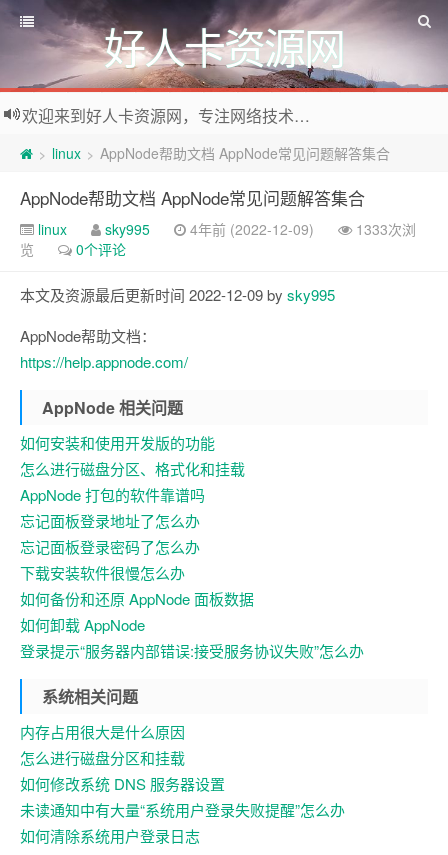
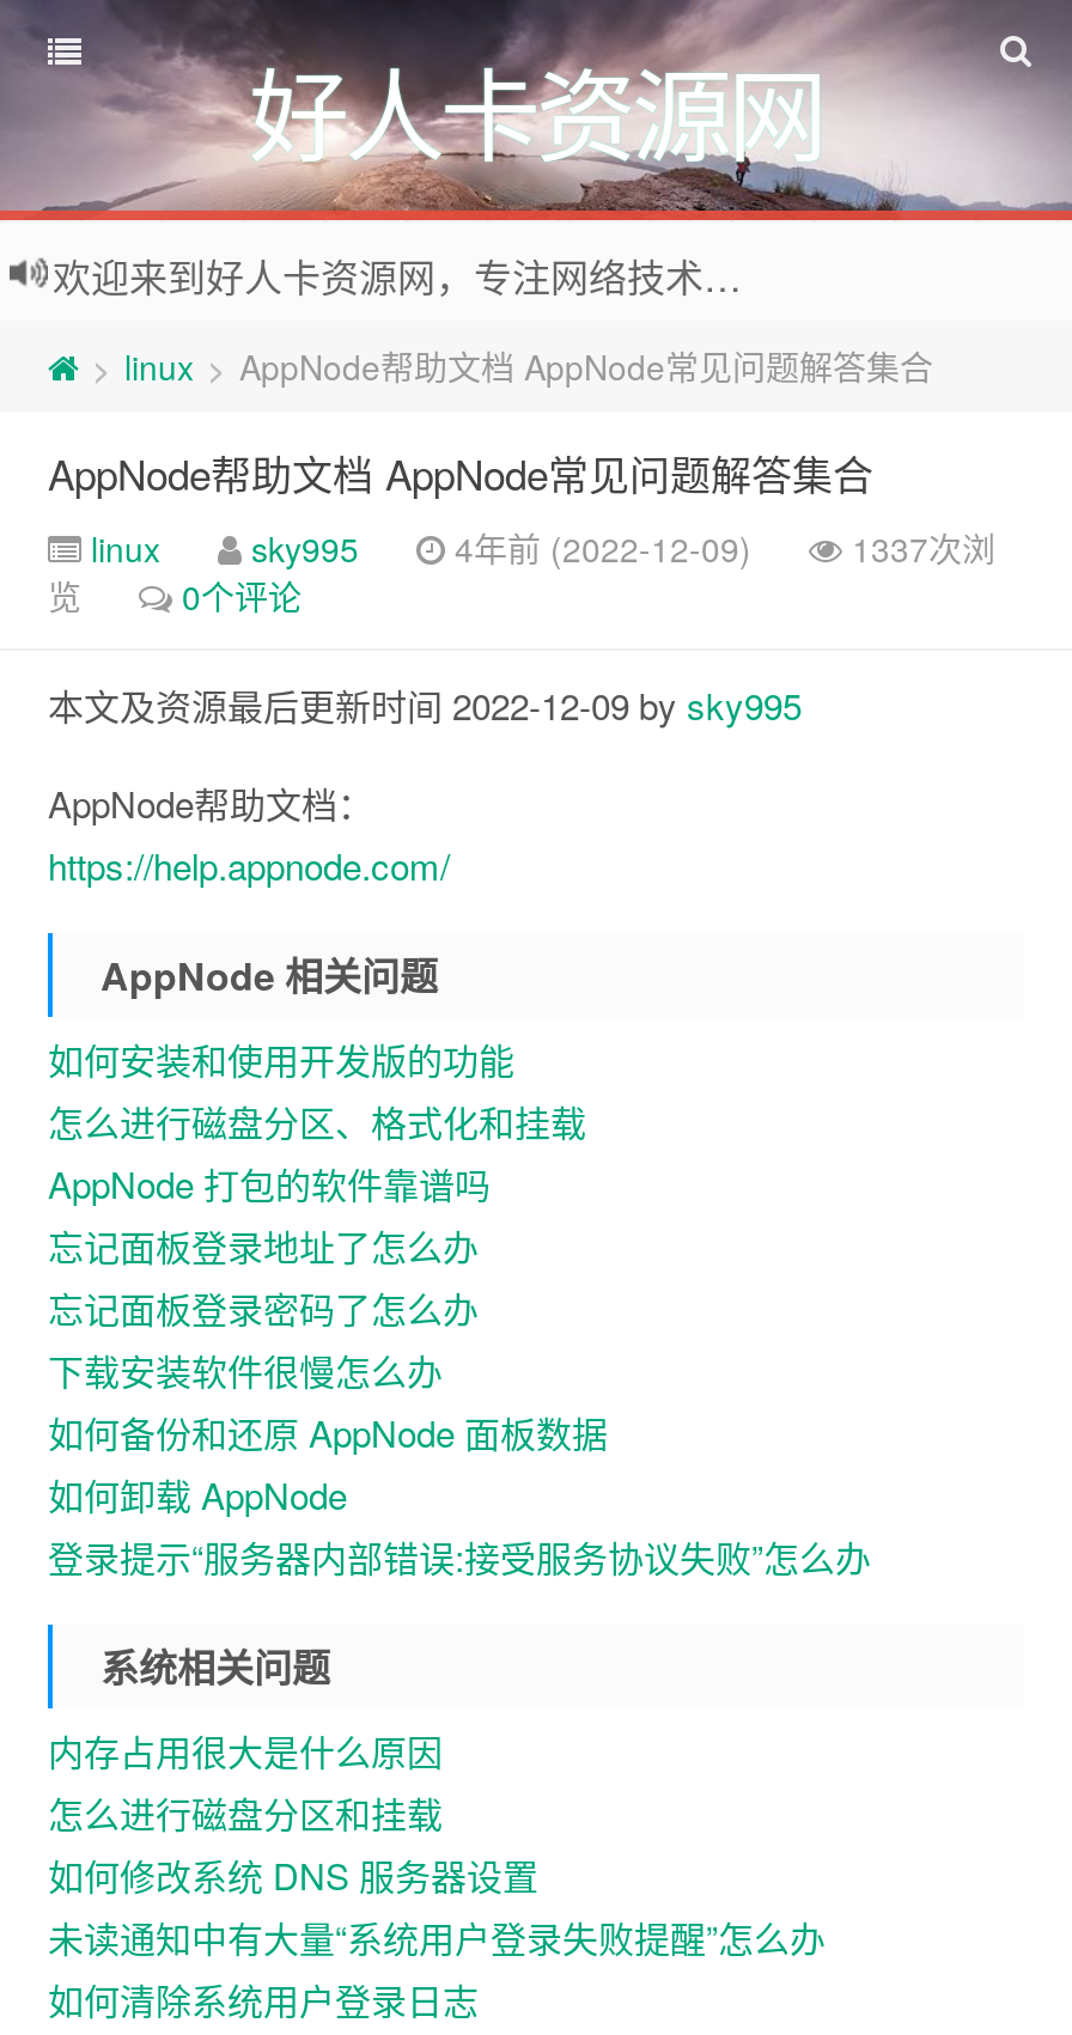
- linux sky995 4年前 (2022-12-09) 1333次浏
+ linux sky995 4年前 (2022-12-09) 1337次浏
